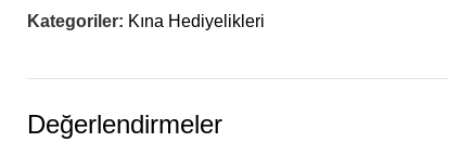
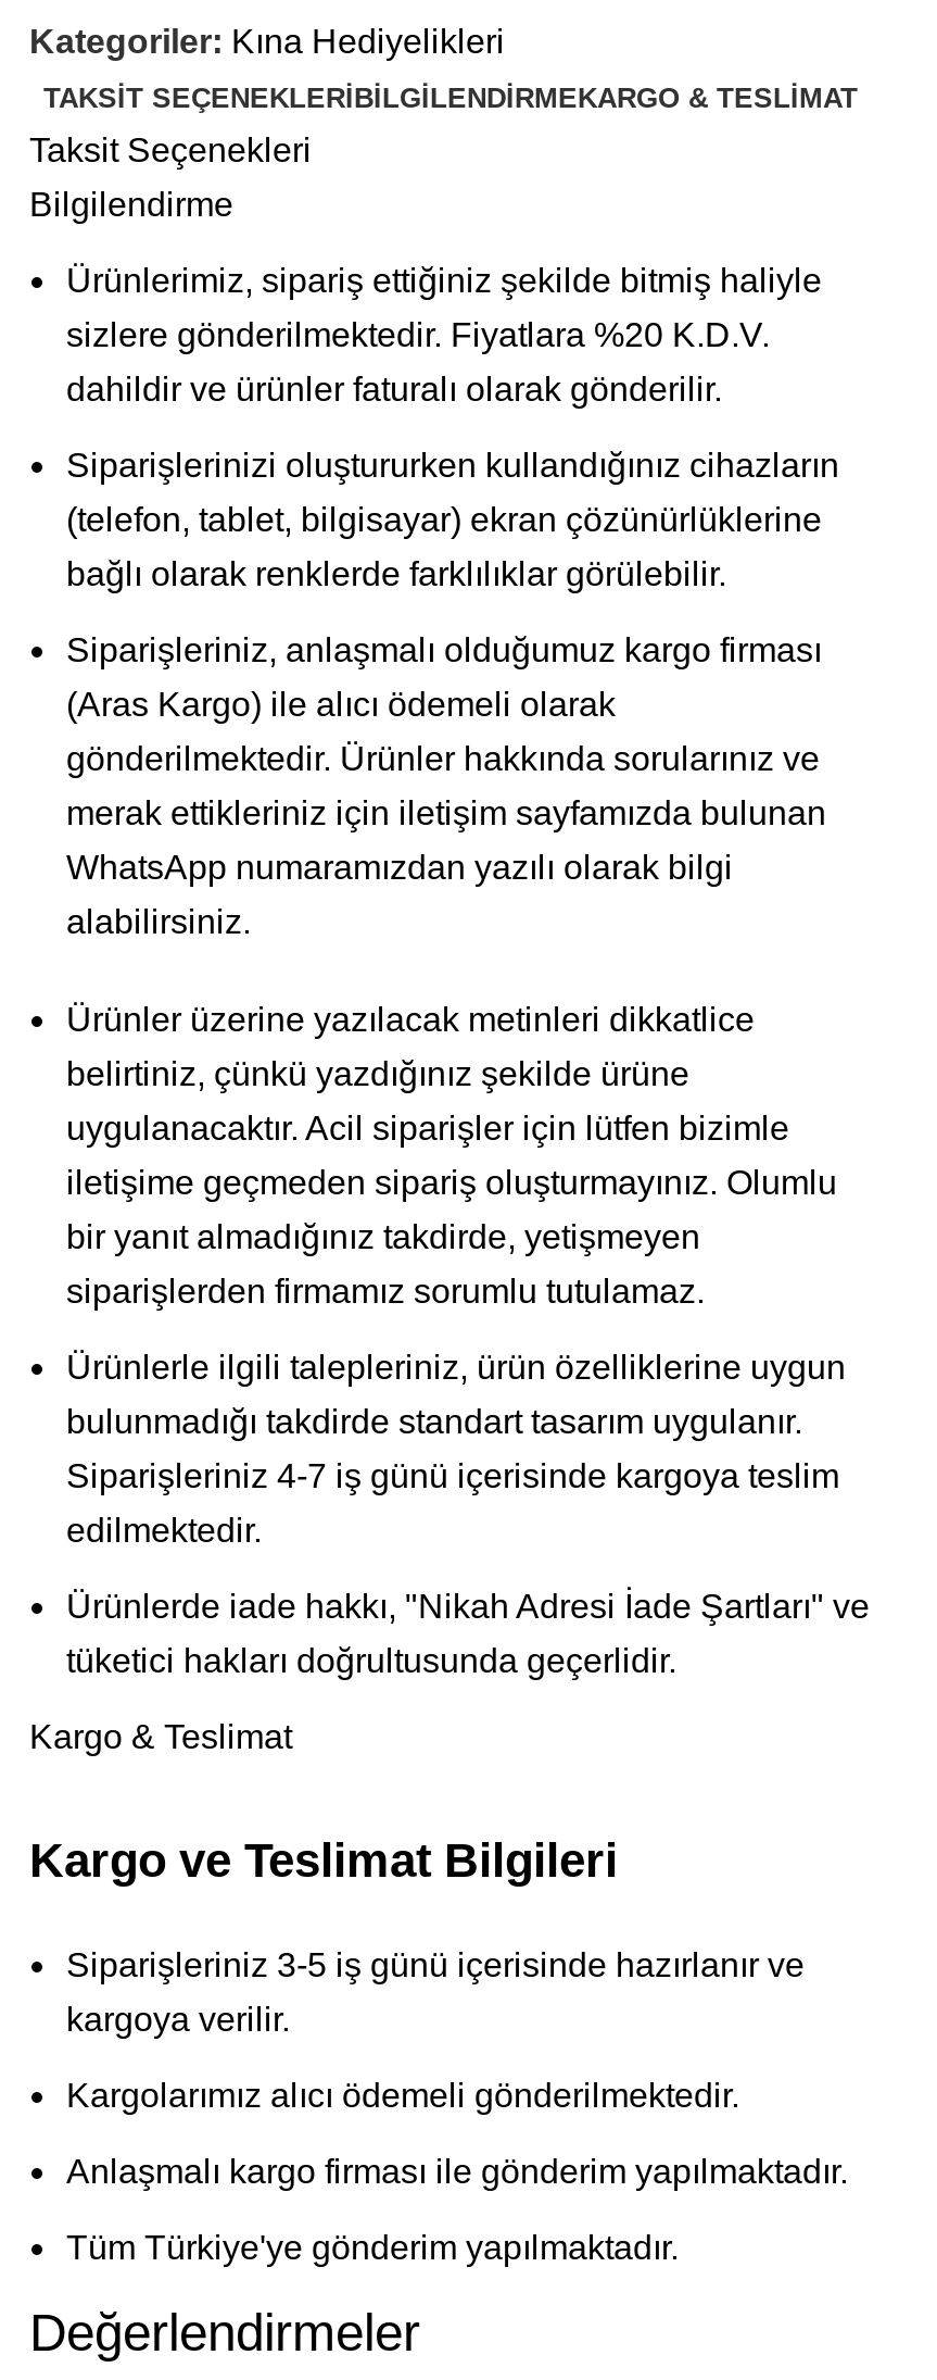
+ TAKSIT SEÇENEKLERIBILGILENDIRMEKARGO & TESLIMAT
+ Taksit Seçenekleri
+ Bilgilendirme
+ Ürünlerimiz, sipariş ettiğiniz şekilde bitmiş haliyle
+ sizlere gönderilmektedir. Fiyatlara %20 K.D.V.
+ dahildir ve ürünler faturalı olarak gönderilir.
+ Siparişlerinizi oluştururken kullandığınız cihazların
+ (telefon, tablet, bilgisayar) ekran çözünürlüklerine
+ bağlı olarak renklerde farklılıklar görülebilir.
+ Siparişleriniz, anlaşmalı olduğumuz kargo firması
+ (Aras Kargo) ile alıcı ödemeli olarak
+ gönderilmektedir. Ürünler hakkında sorularınız ve
+ merak ettikleriniz için iletişim sayfamızda bulunan
+ WhatsApp numaramızdan yazılı olarak bilgi
+ alabilirsiniz.
+ Ürünler üzerine yazılacak metinleri dikkatlice
+ belirtiniz, çünkü yazdığınız şekilde ürüne
+ uygulanacaktır. Acil siparişler için lütfen bizimle
+ iletişime geçmeden sipariş oluşturmayınız. Olumlu
+ bir yanıt almadığınız takdirde, yetişmeyen
+ siparişlerden firmamız sorumlu tutulamaz.
+ Ürünlerle ilgili talepleriniz, ürün özelliklerine uygun
+ bulunmadığı takdirde standart tasarım uygulanır.
+ Siparişleriniz 4-7 iş günü içerisinde kargoya teslim
+ edilmektedir.
+ Ürünlerde iade hakkı, "Nikah Adresi İade Şartları" ve
+ tüketici hakları doğrultusunda geçerlidir.
+ Kargo & Teslimat
+ Kargo ve Teslimat Bilgileri
+ Siparişleriniz 3-5 iş günü içerisinde hazırlanır ve
+ kargoya verilir.
+ Kargolarımız alıcı ödemeli gönderilmektedir.
+ Anlaşmalı kargo firması ile gönderim yapılmaktadır.
+ Tüm Türkiye'ye gönderim yapılmaktadır.
